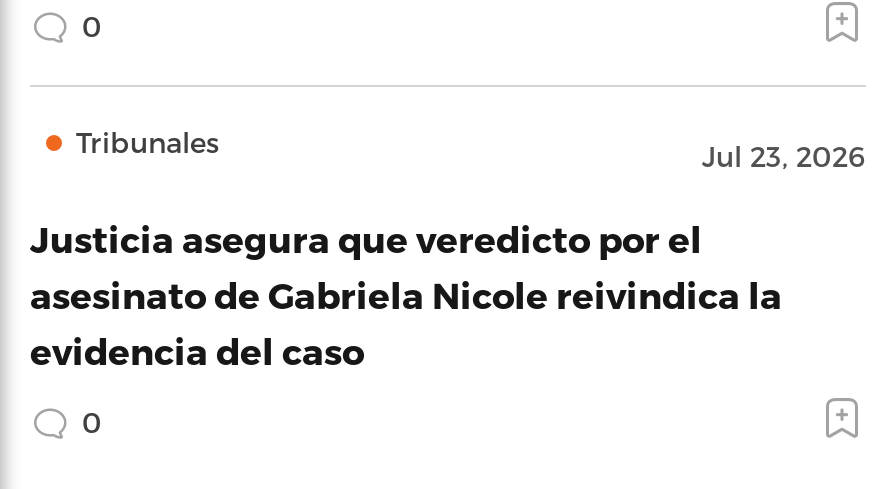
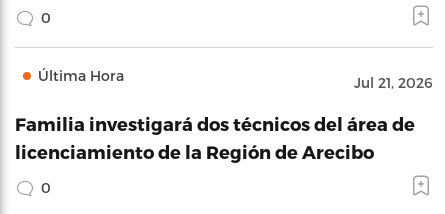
- Tribunales
- Jul 23, 2026
+ Última Hora
+ Jul 21, 2026

- Justicia asegura que veredicto por el
- asesinato de Gabriela Nicole reivindica la
- evidencia del caso
+ Familia investigará dos técnicos del área de
+ licenciamiento de la Región de Arecibo
